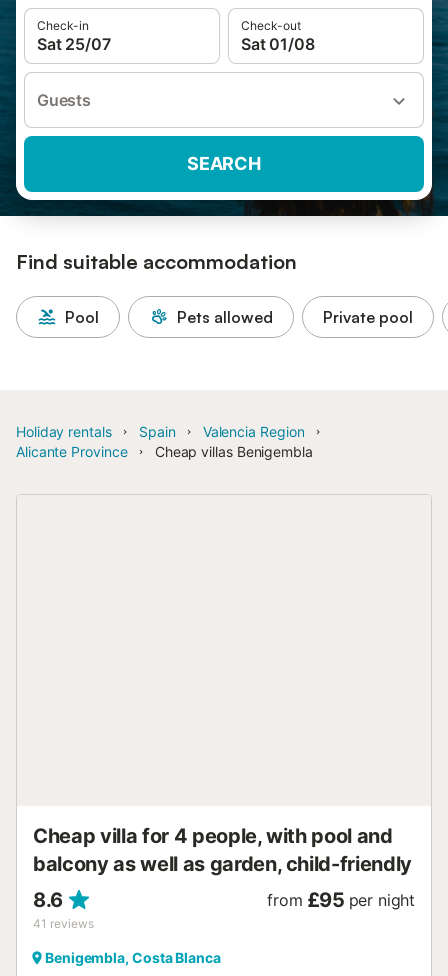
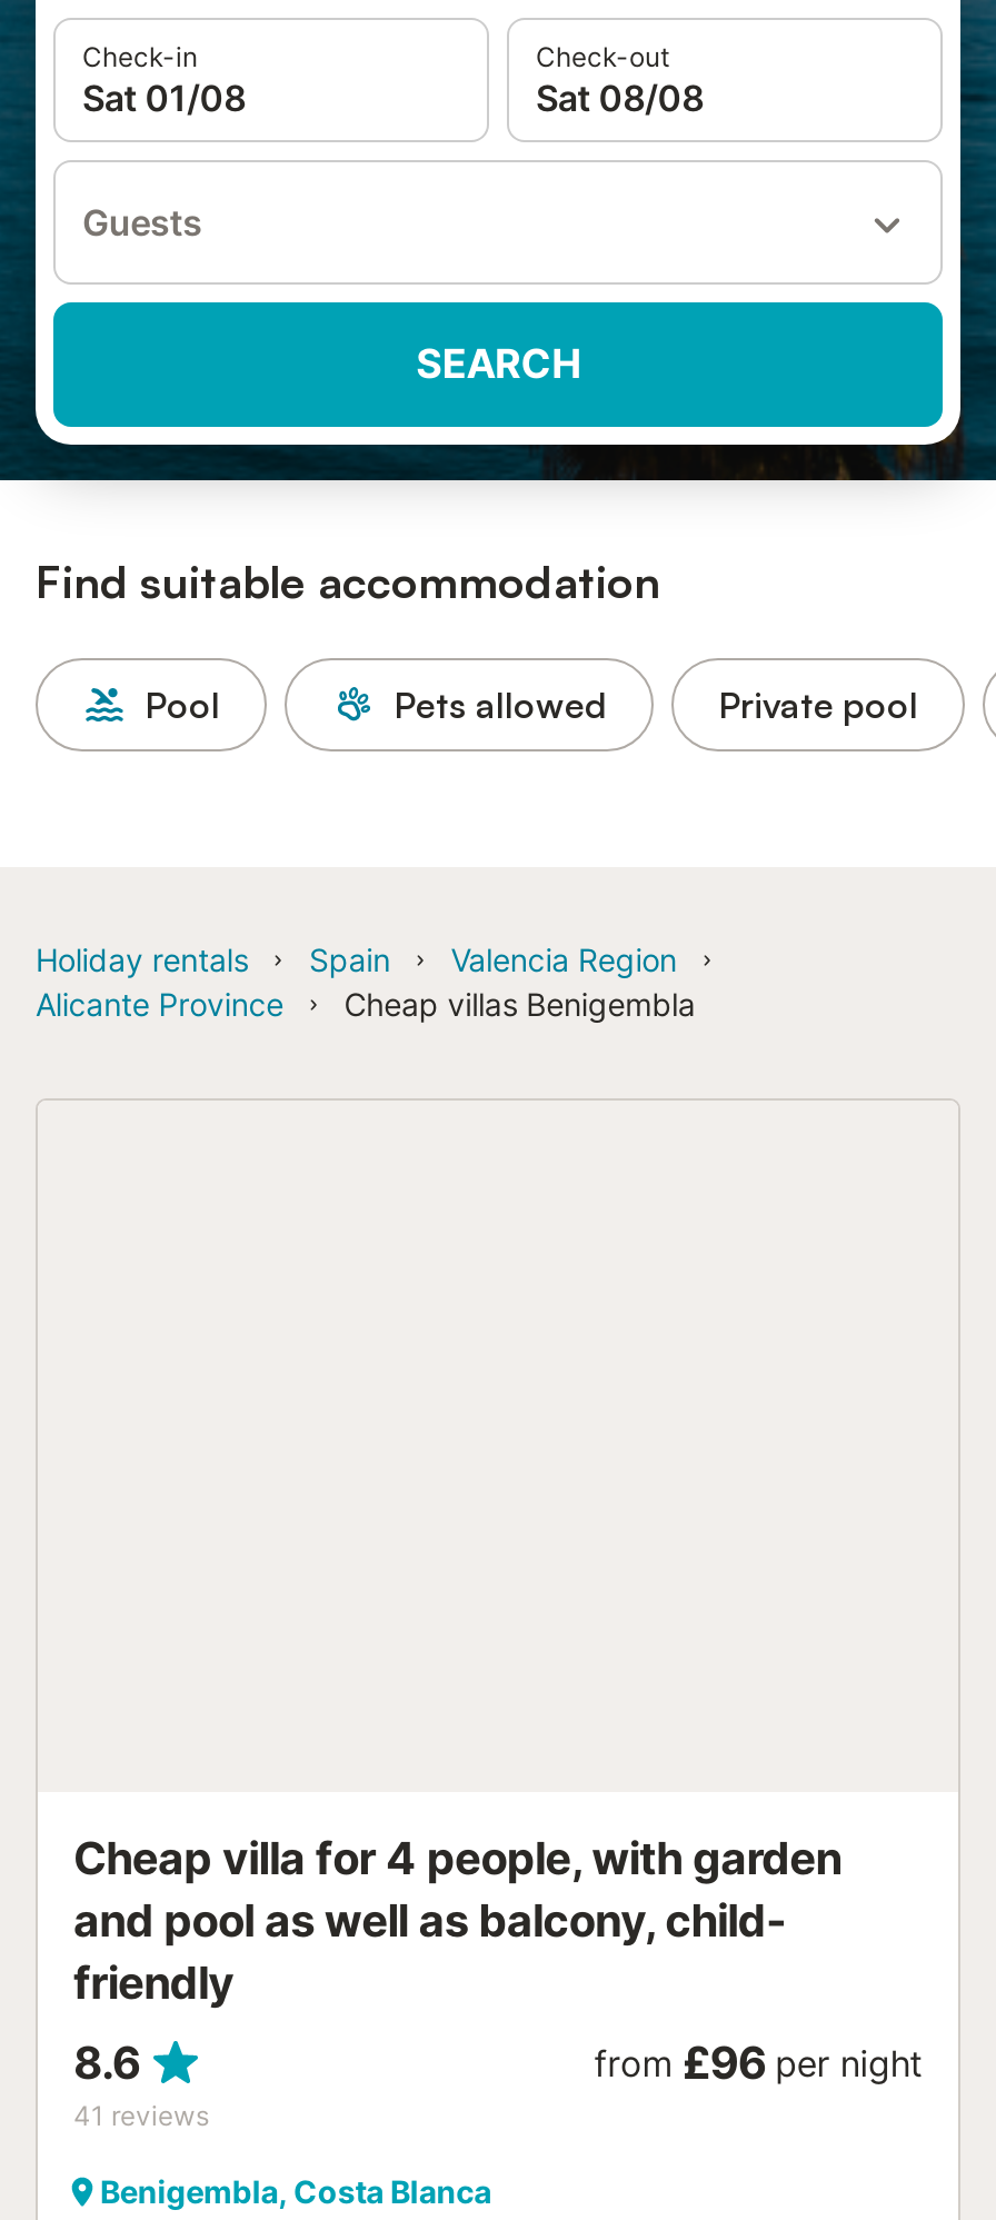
- Sat 25/07
+ Sat 01/08

- Sat 01/08
+ Sat 08/08

- Cheap villa for 4 people, with pool and
- balcony as well as garden, child-friendly
+ Cheap villa for 4 people, with garden
+ and pool as well as balcony, child-
+ friendly

- from £95 per night
+ from £96 per night
